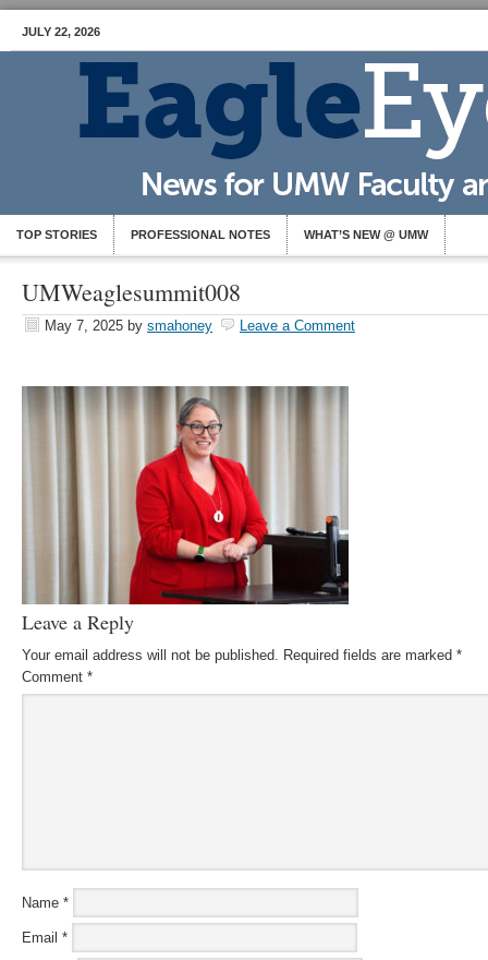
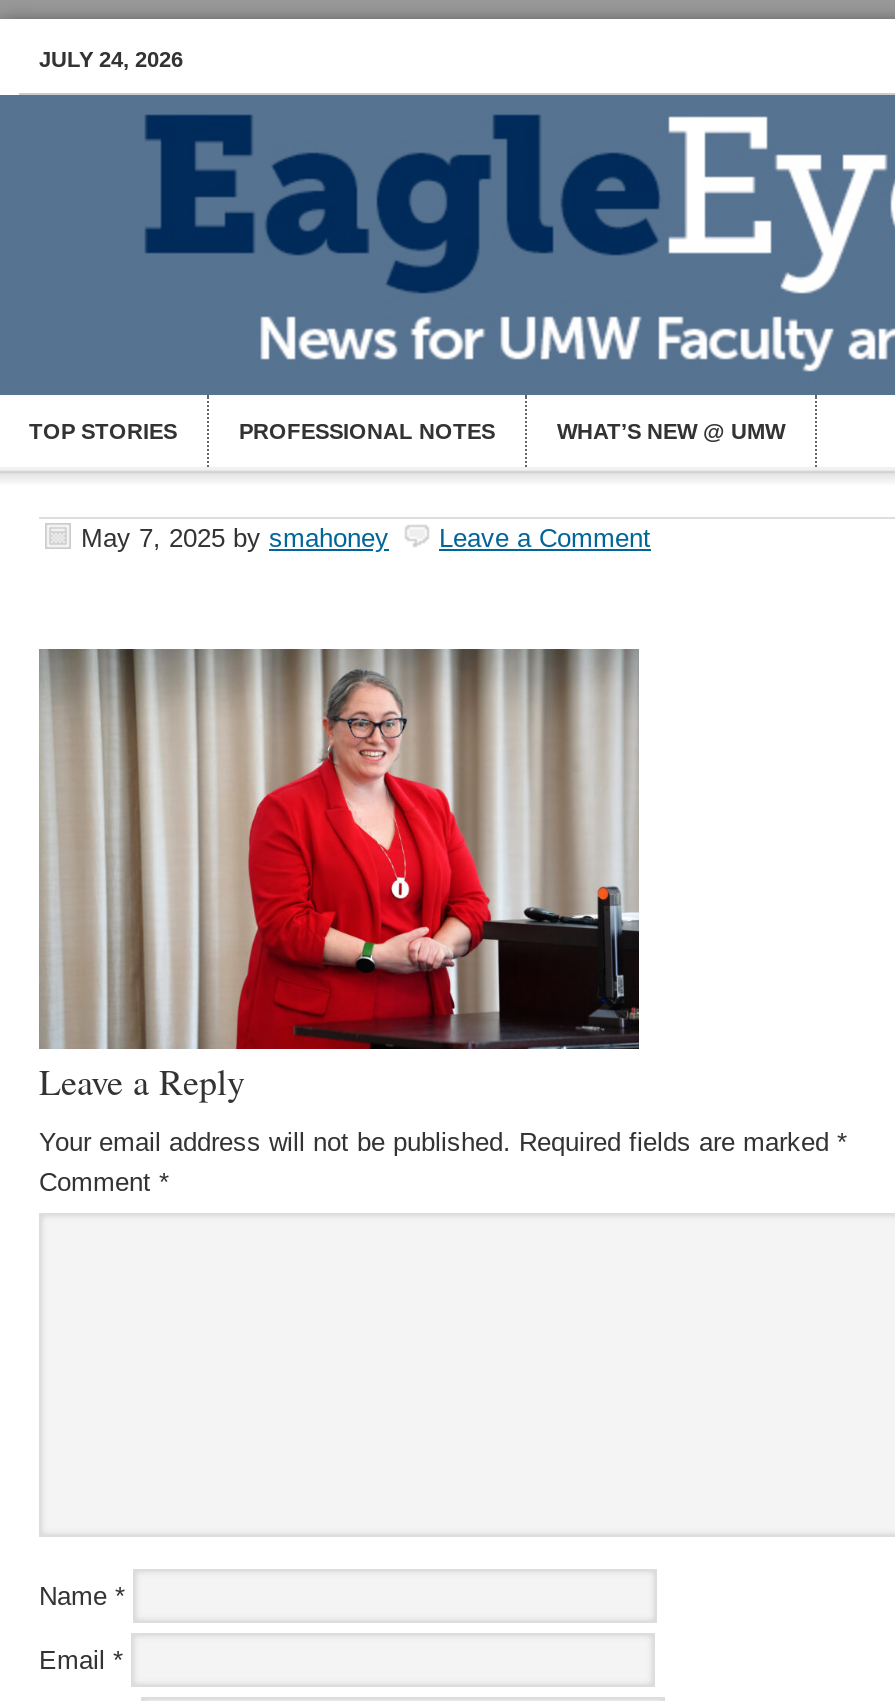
- JULY 22, 2026
+ JULY 24, 2026

- UMWeaglesummit008
